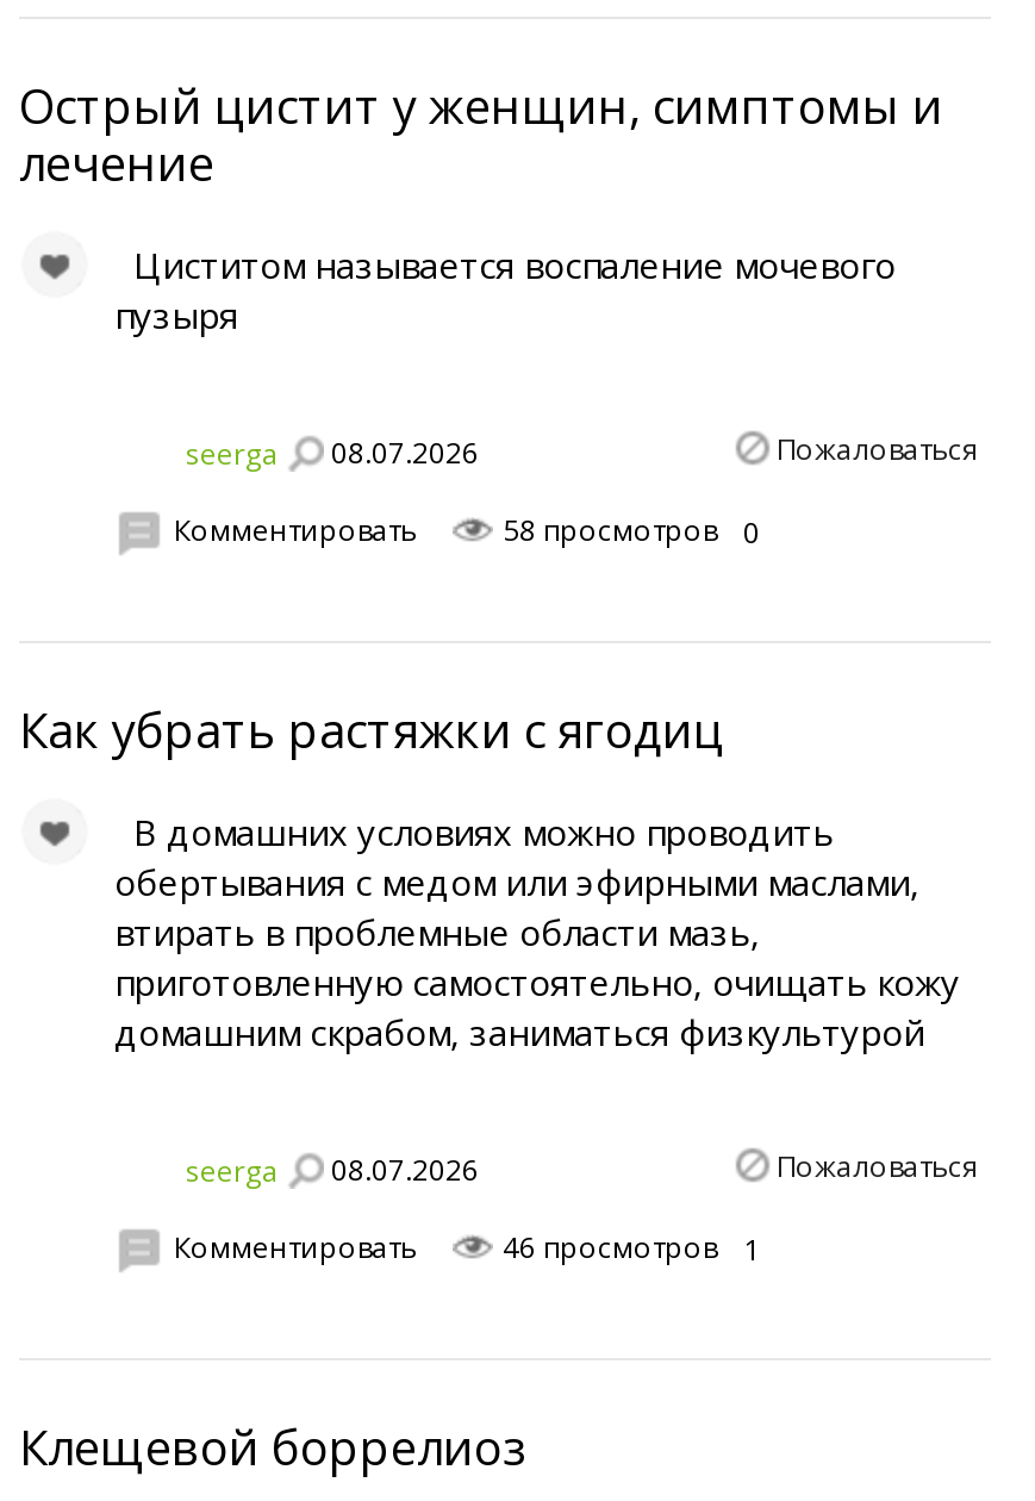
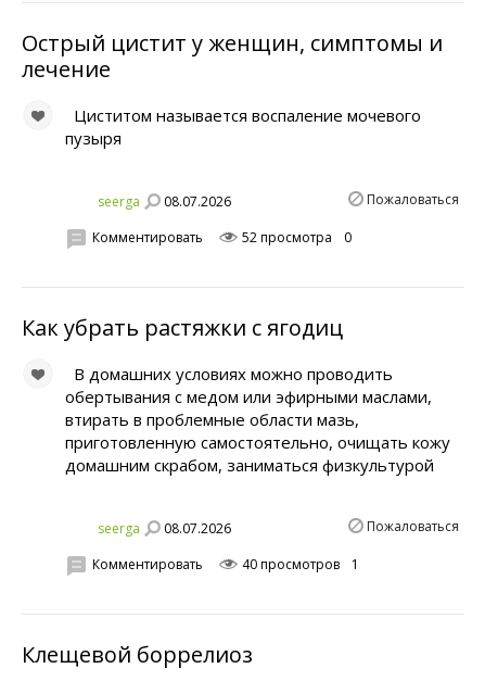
- Комментировать 58 просмотров 0
+ Комментировать 52 просмотра 0

- Комментировать 46 просмотров 1
+ Комментировать 40 просмотров 1
